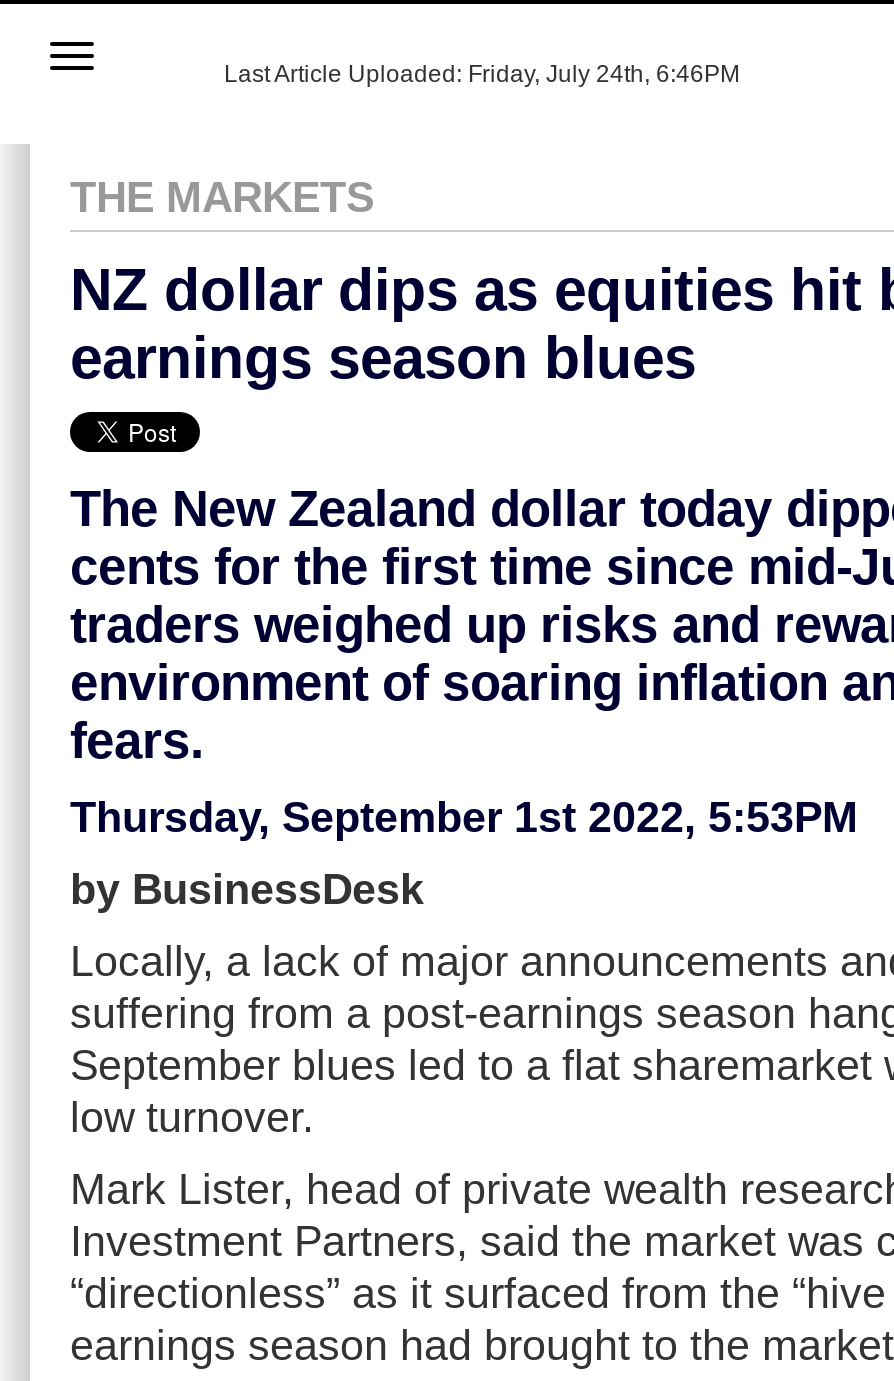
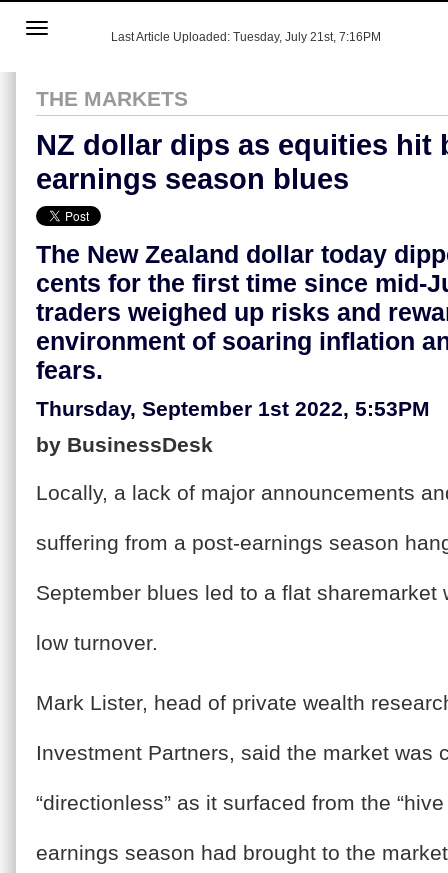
- Last Article Uploaded: Friday, July 24th, 6:46PM
+ Last Article Uploaded: Tuesday, July 21st, 7:16PM
